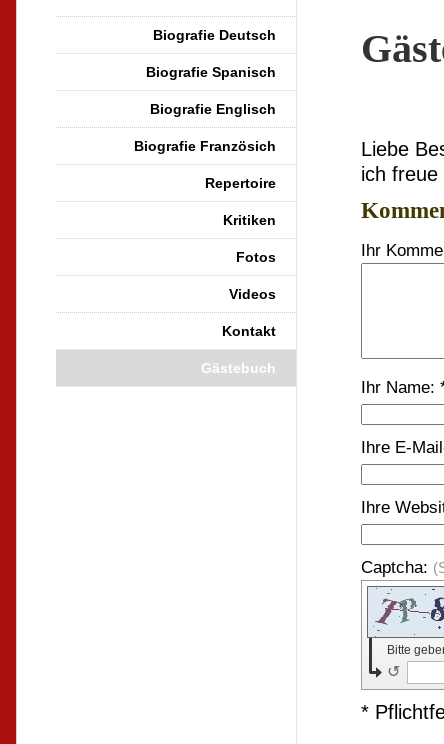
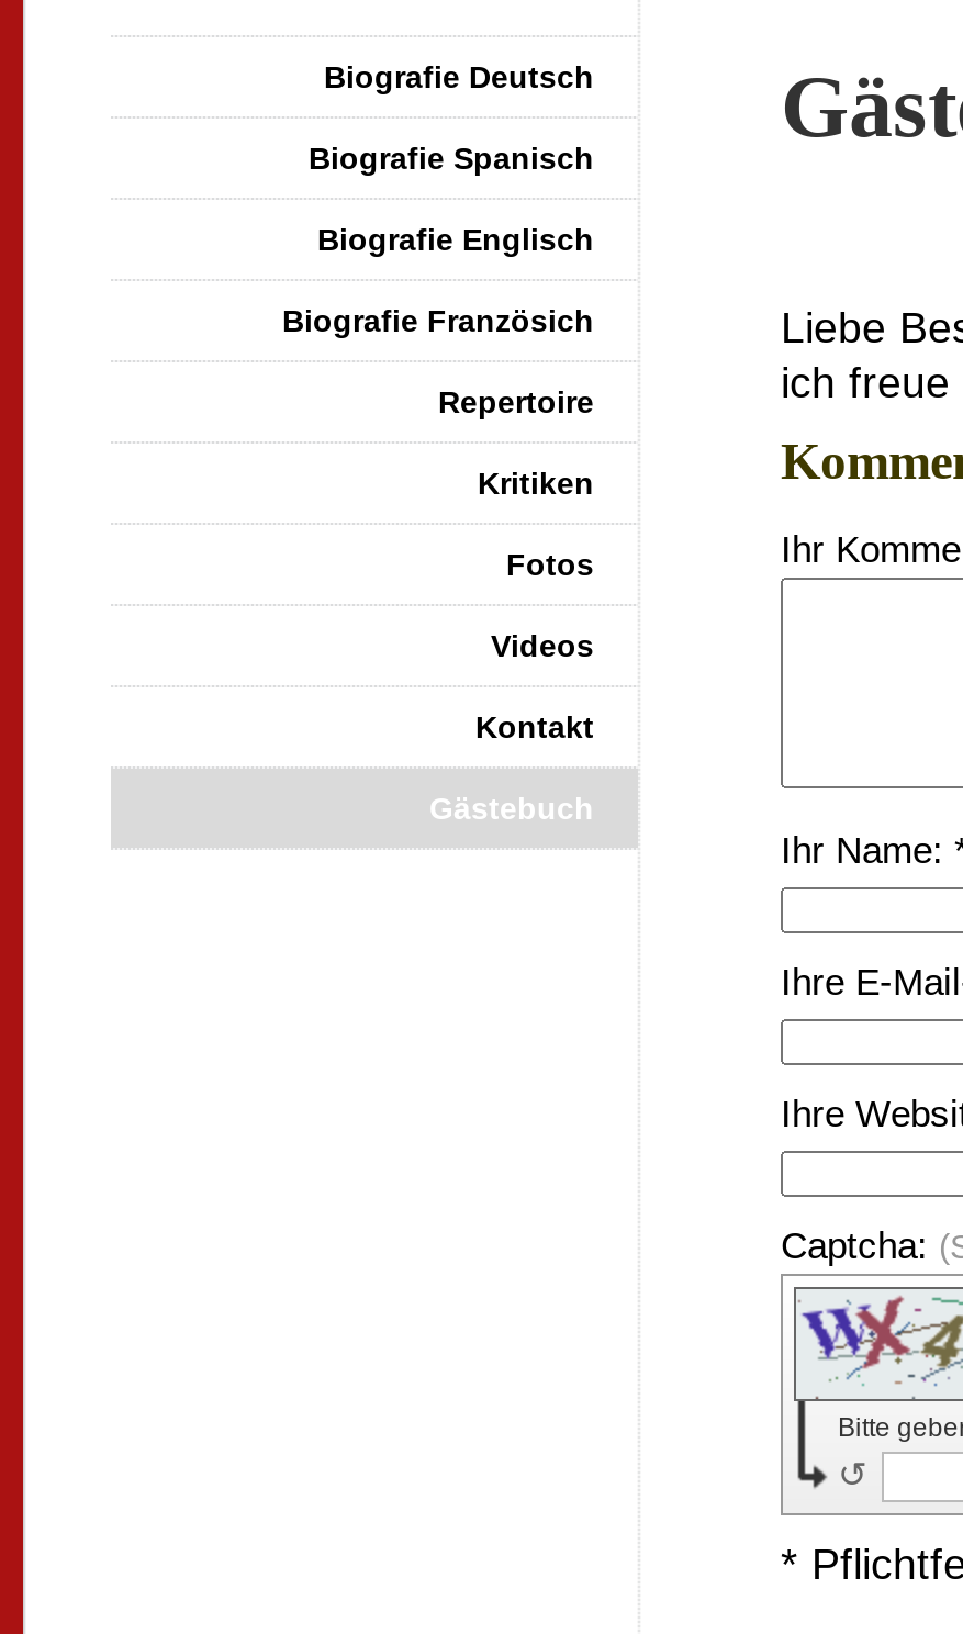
- [image]
+ [image]
